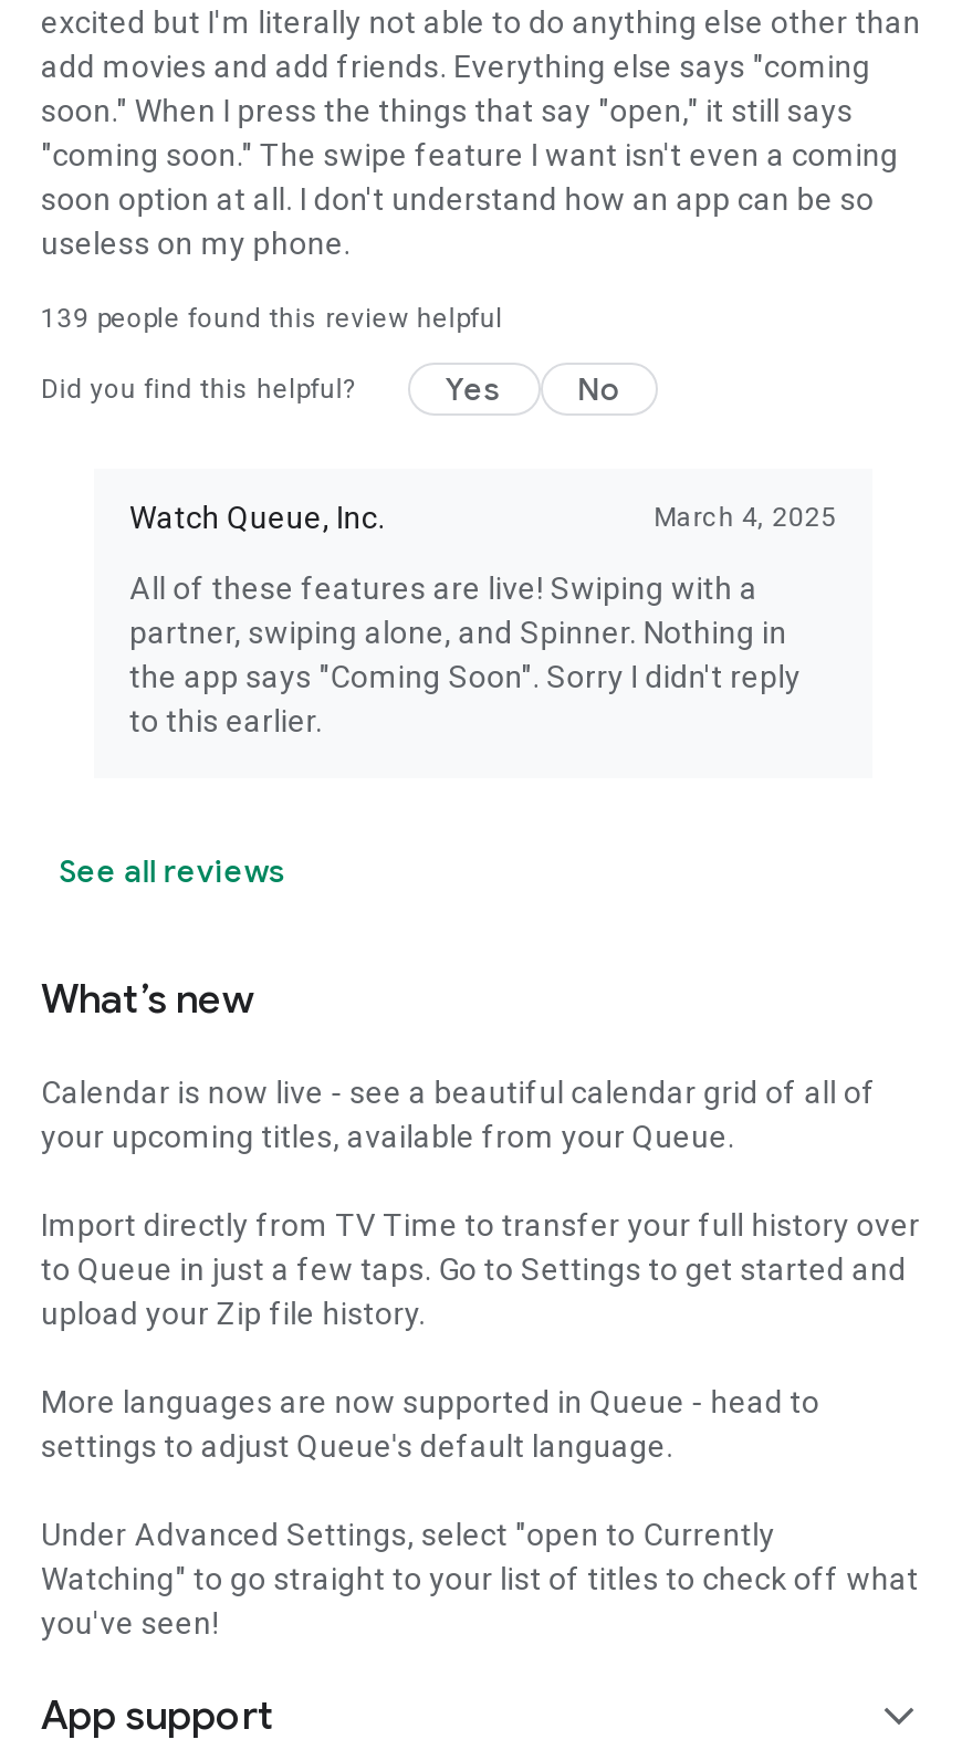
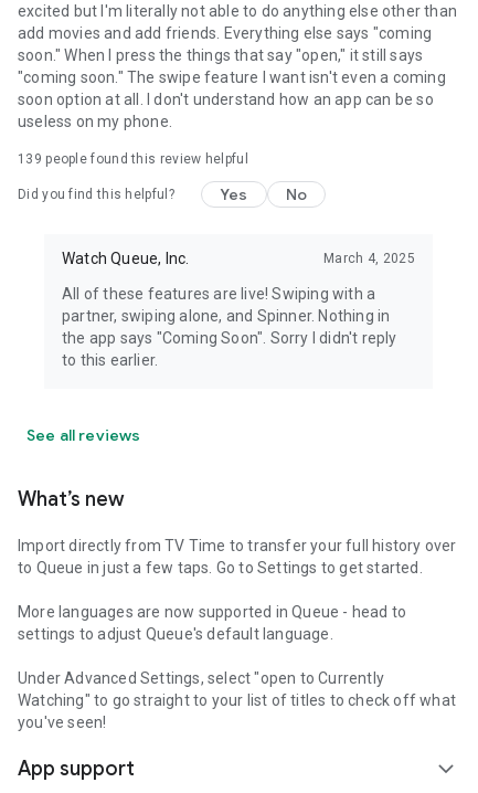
- Calendar is now live - see a beautiful calendar grid of all of
- your upcoming titles, available from your Queue.

- to Queue in just a few taps. Go to Settings to get started and
- upload your Zip file history.
+ to Queue in just a few taps. Go to Settings to get started.
